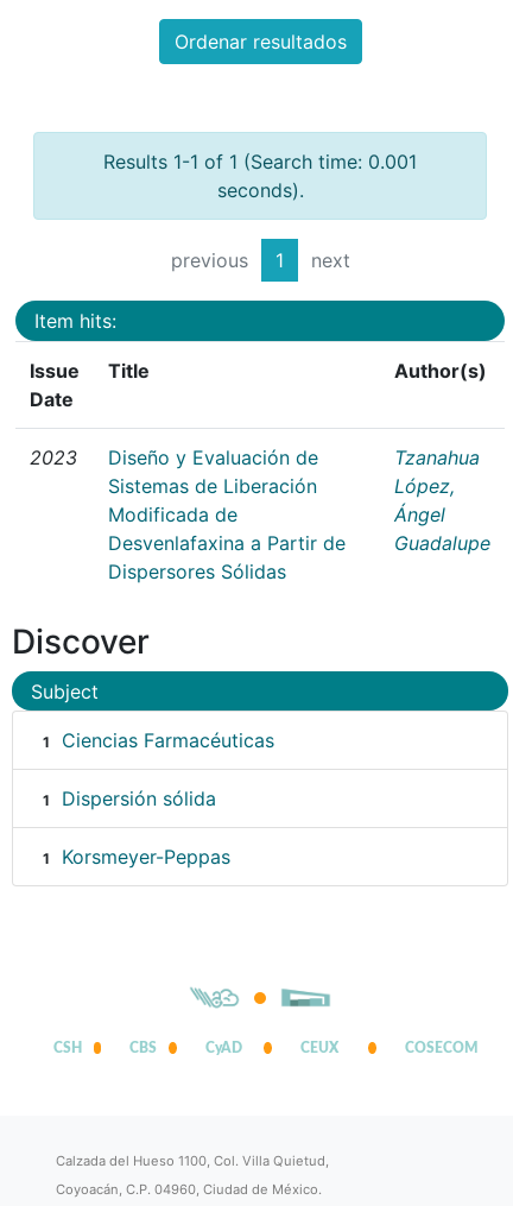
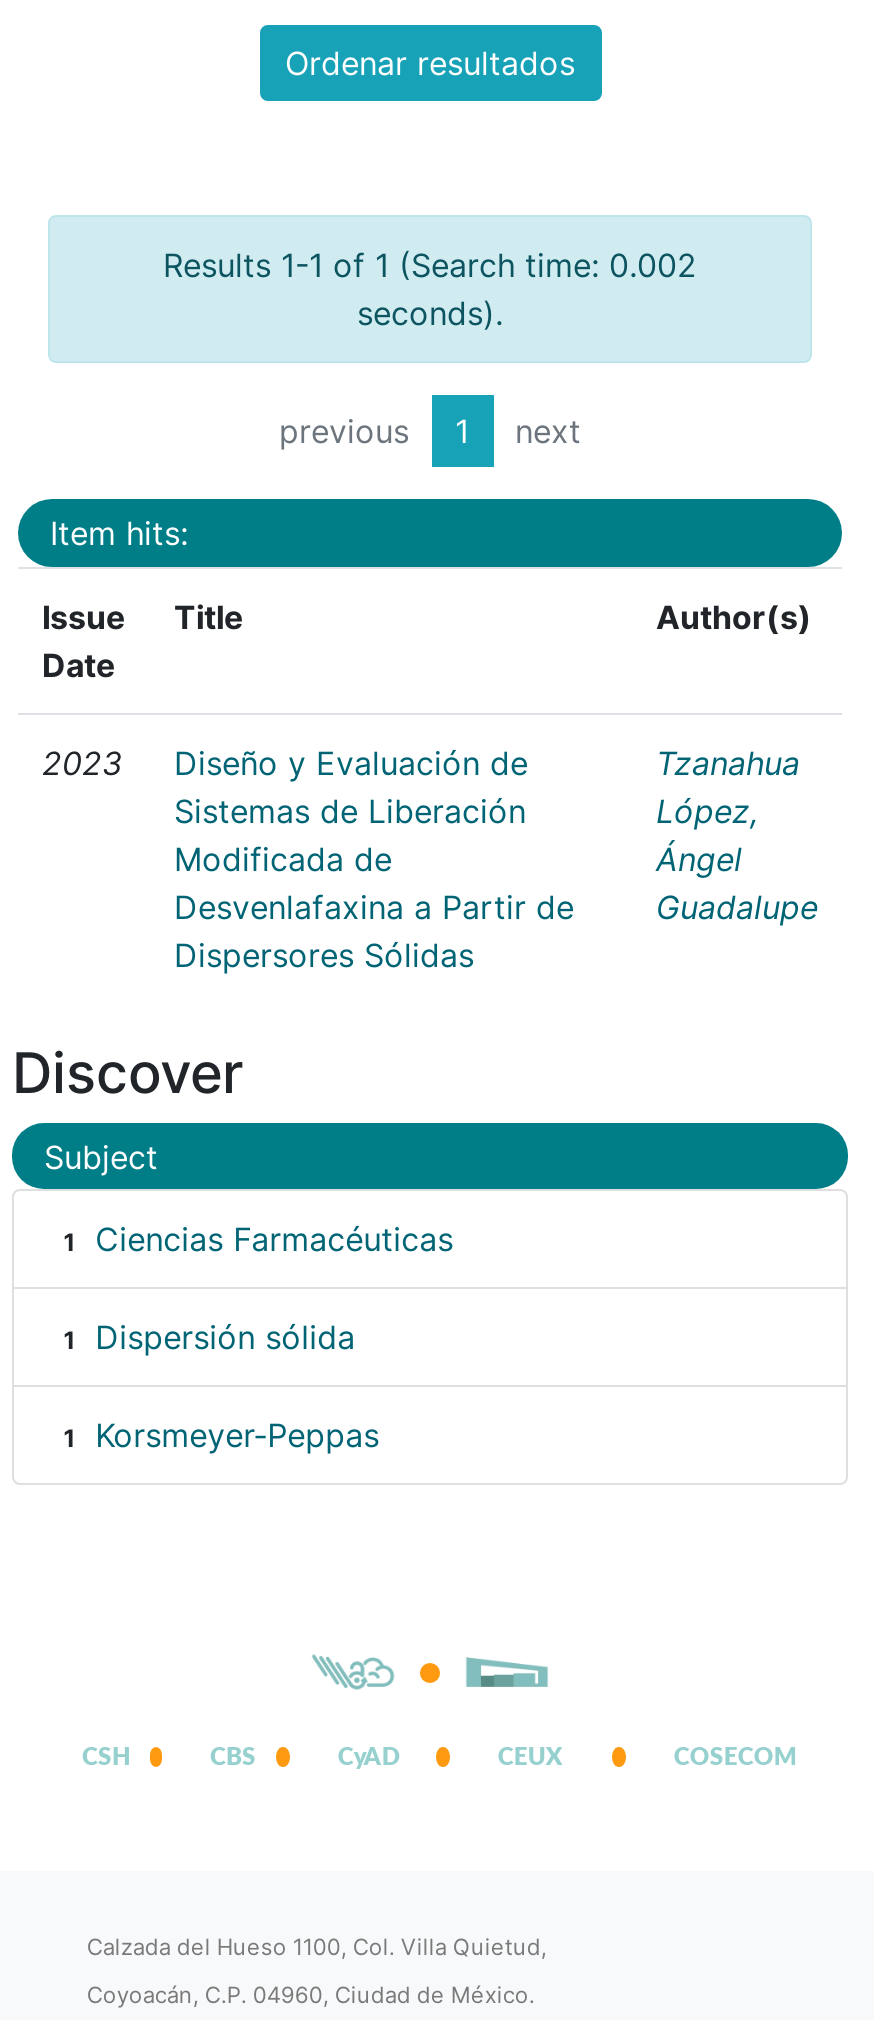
- Results 1-1 of 1 (Search time: 0.001
+ Results 1-1 of 1 (Search time: 0.002
